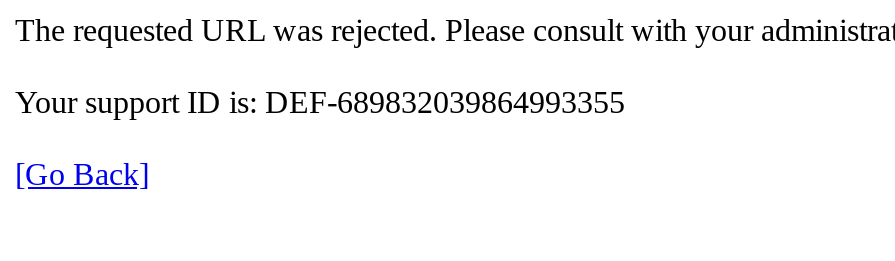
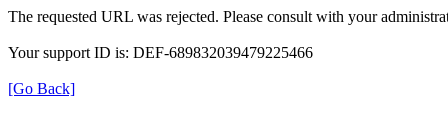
- Your support ID is: DEF-689832039864993355
+ Your support ID is: DEF-689832039479225466
